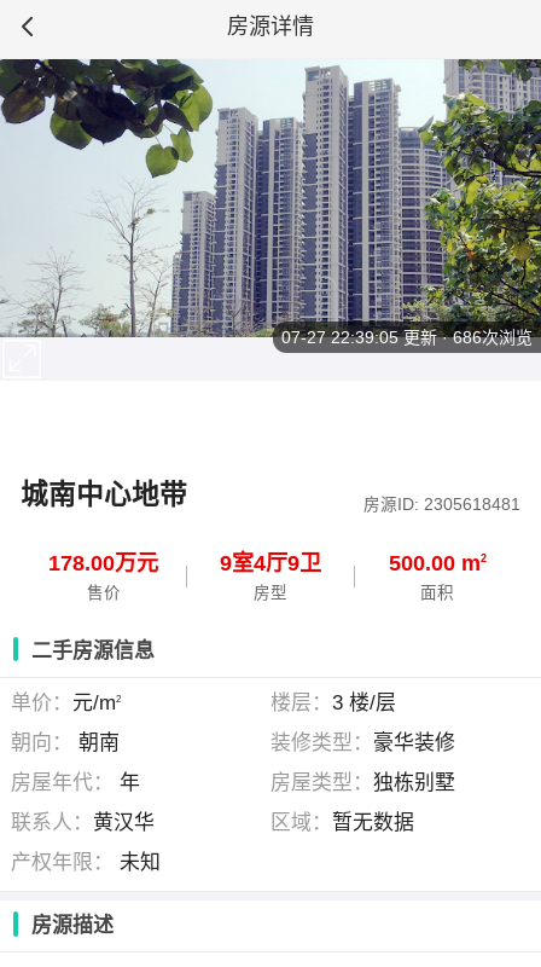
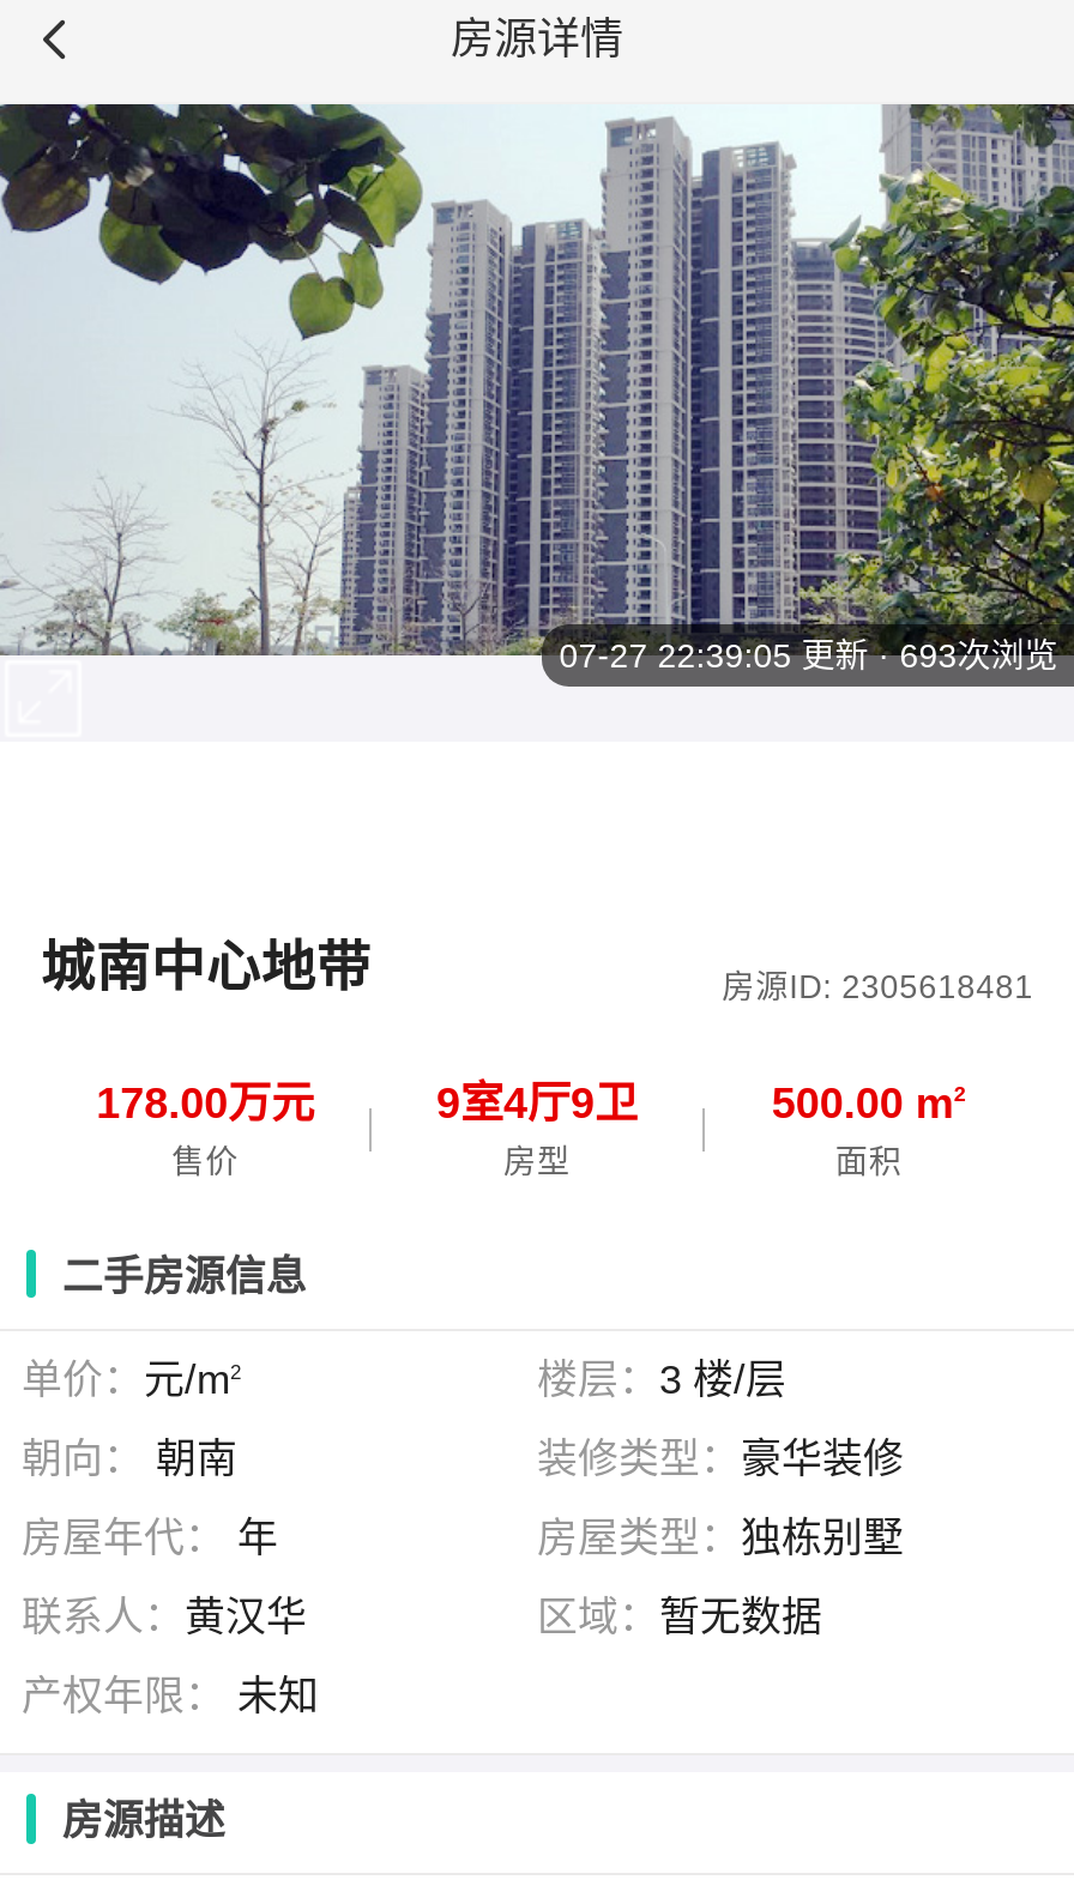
- 07-27 22:39:05更新 · 686次浏览
+ 07-27 22:39:05更新 · 693次浏览
